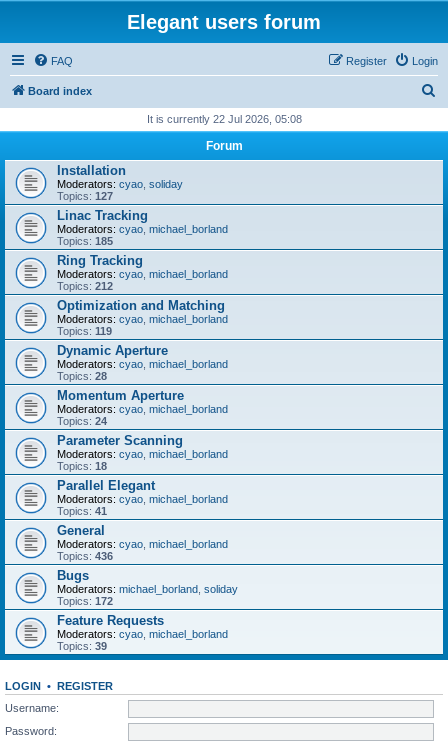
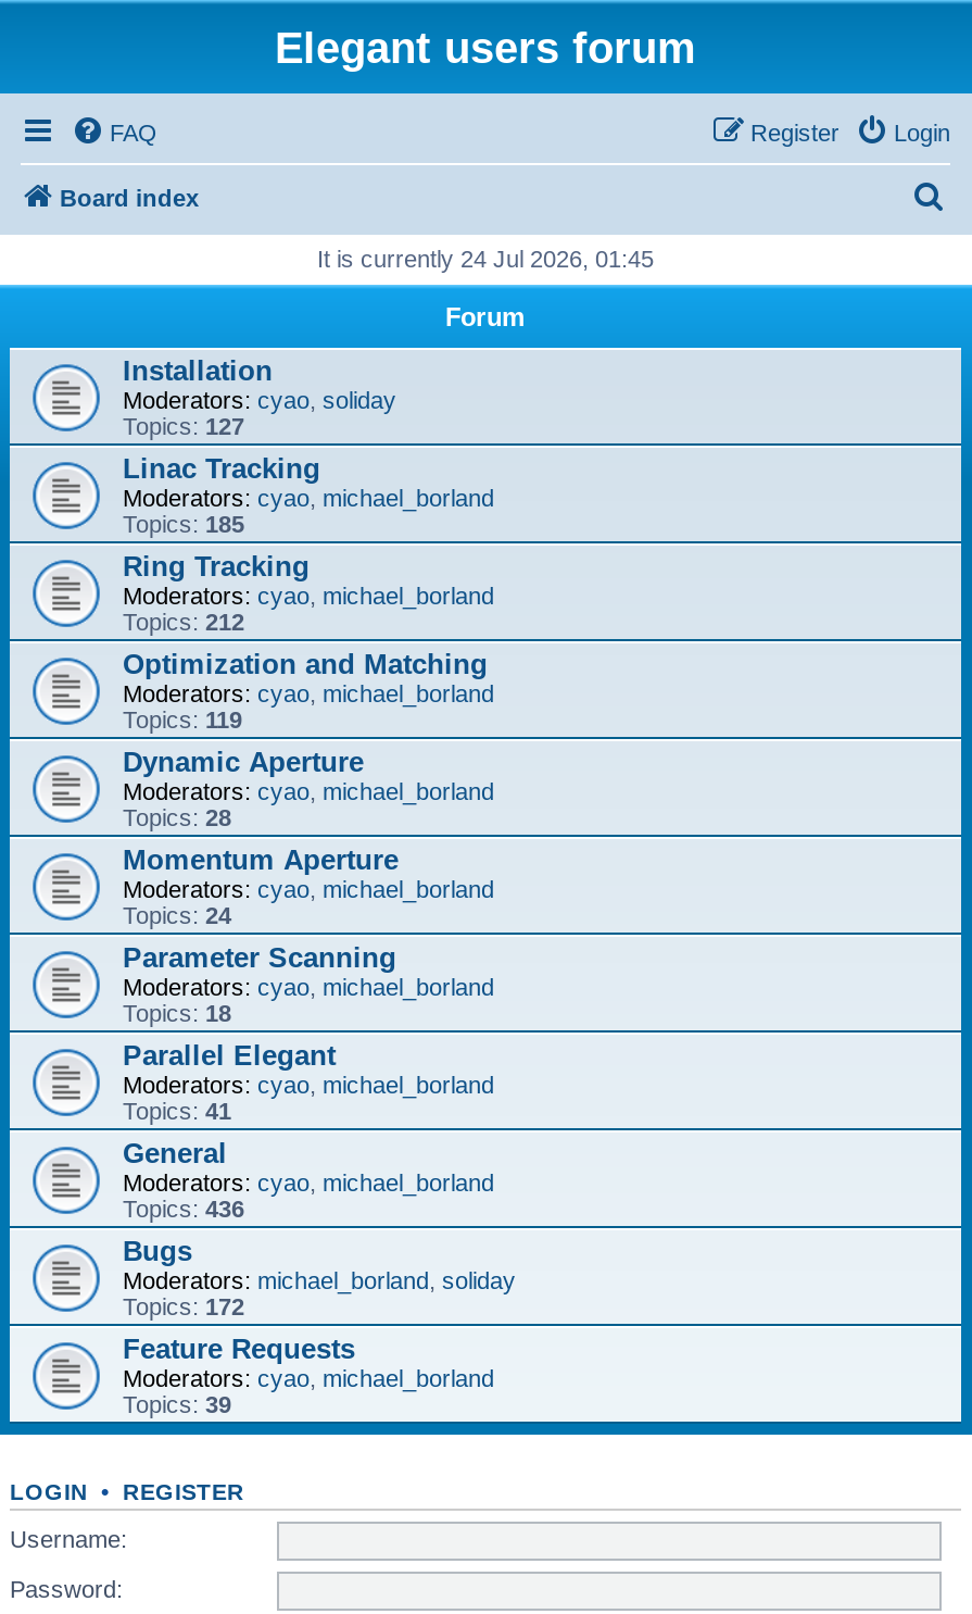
- It is currently 22 Jul 2026, 05:08
+ It is currently 24 Jul 2026, 01:45
